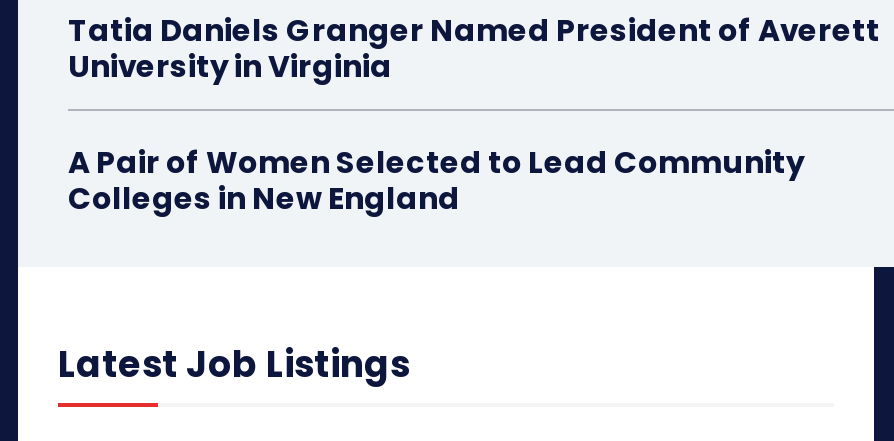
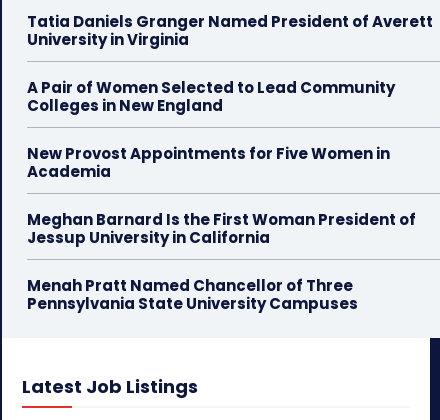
+ New Provost Appointments for Five Women in
+ Academia
+ Meghan Barnard Is the First Woman President of
+ Jessup University in California
+ Menah Pratt Named Chancellor of Three
+ Pennsylvania State University Campuses
